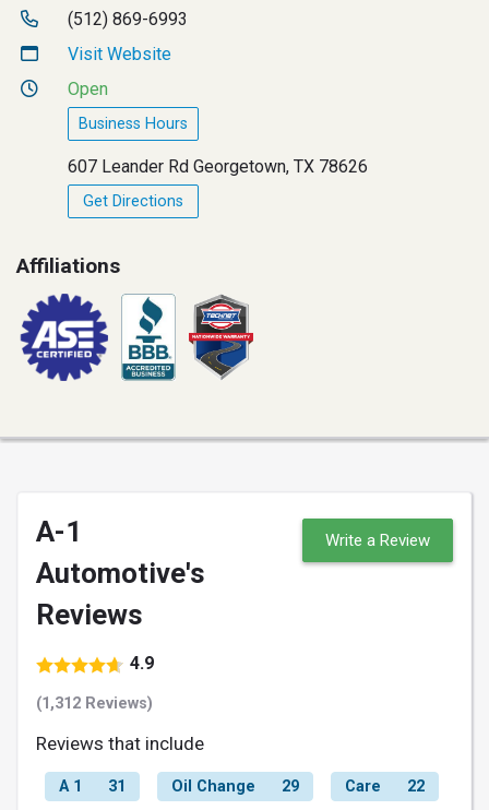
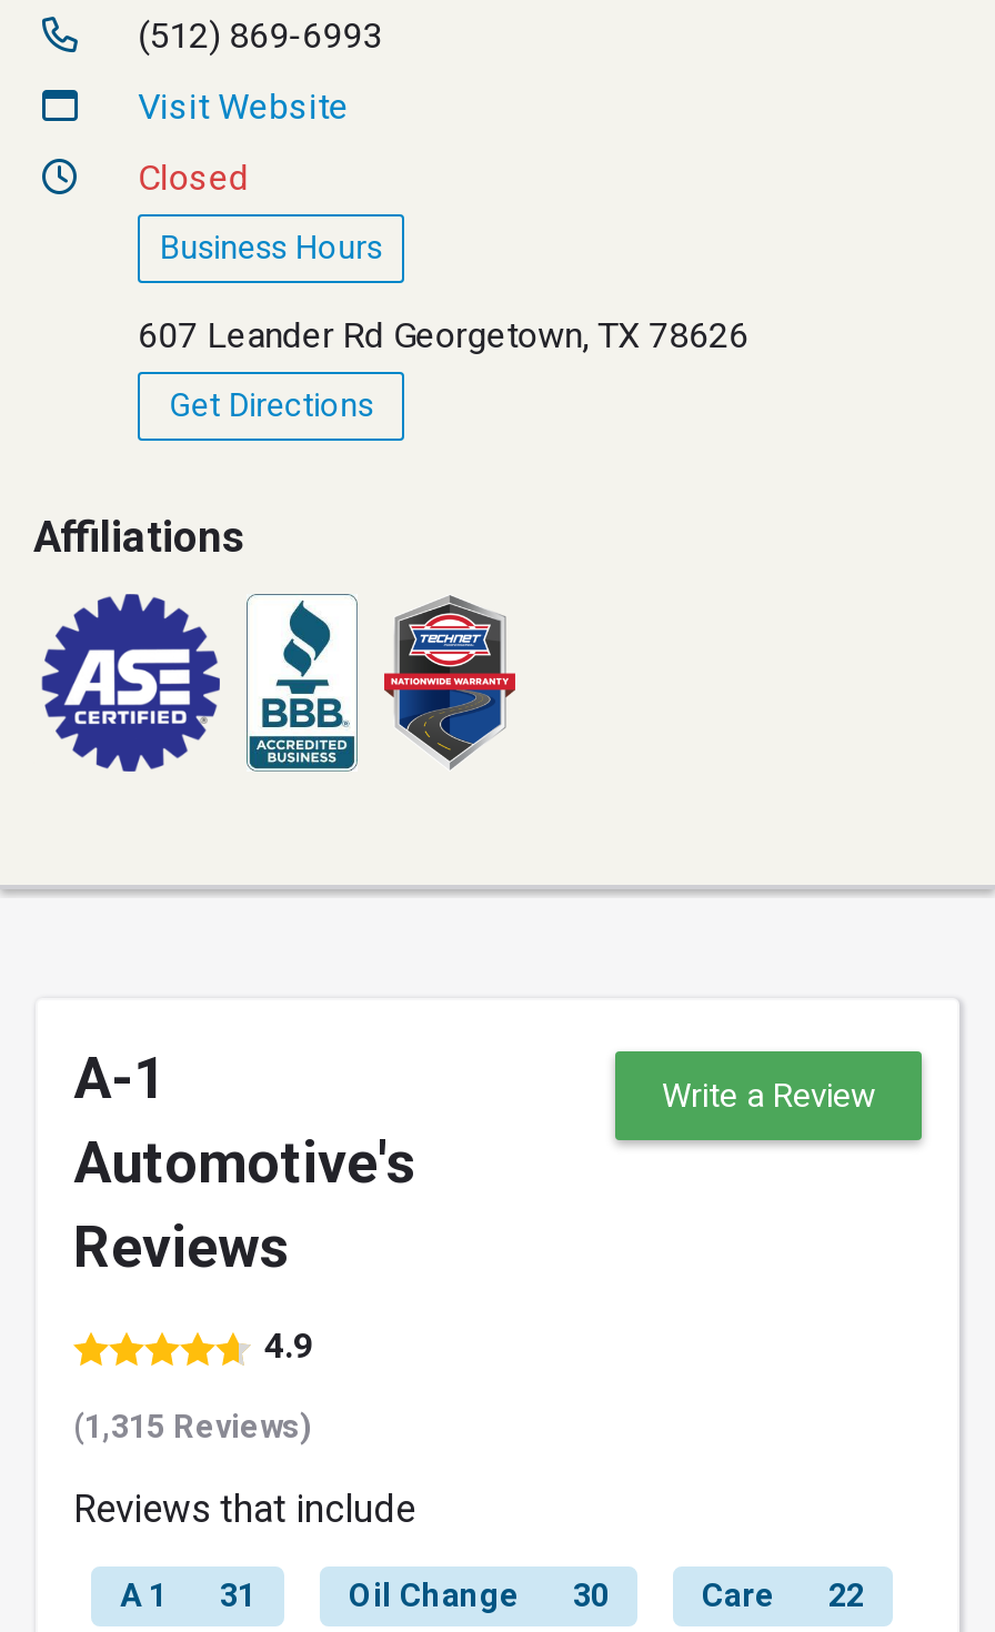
- Open
+ Closed

- (1,312 Reviews)
+ (1,315 Reviews)

- Oil Change 29
+ Oil Change 30
